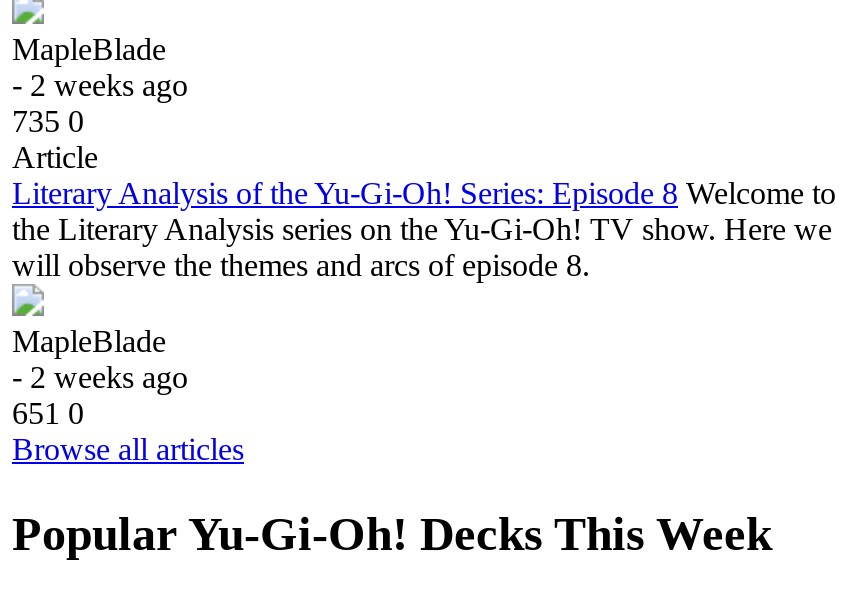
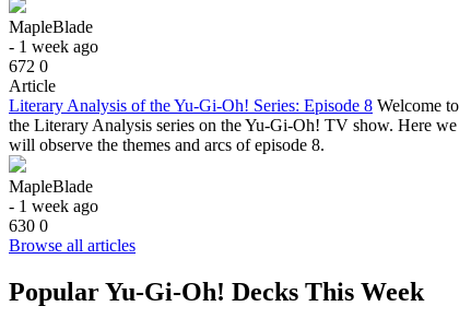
- - 2 weeks ago
+ - 1 week ago

- 735 0
+ 672 0

- - 2 weeks ago
+ - 1 week ago

- 651 0
+ 630 0
